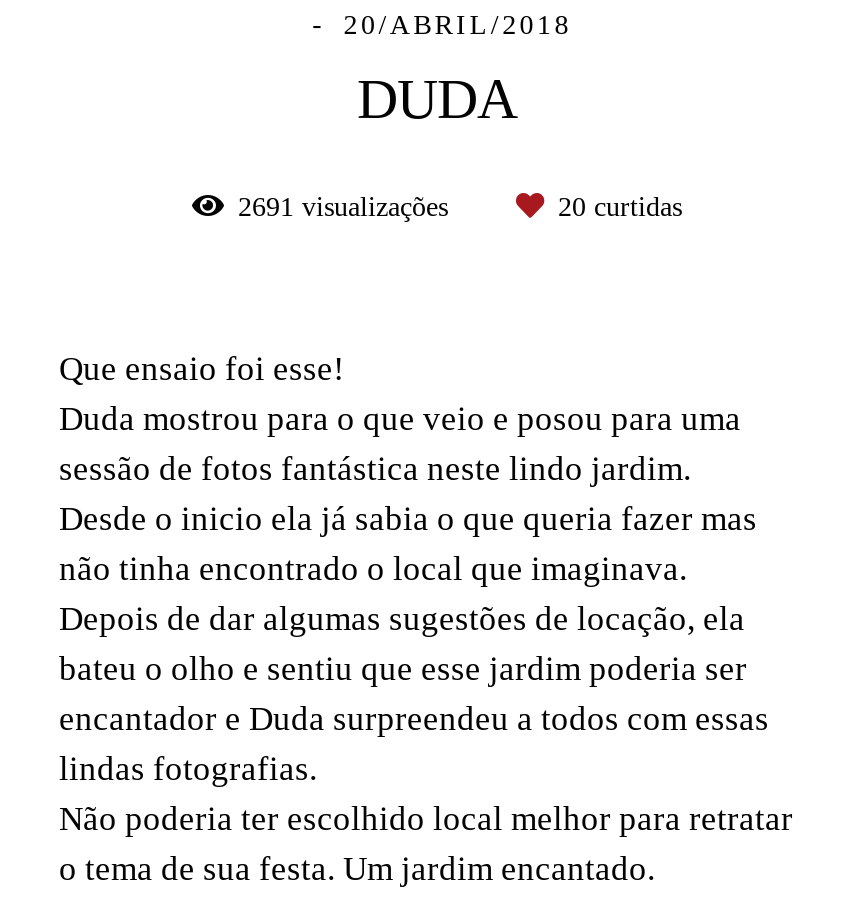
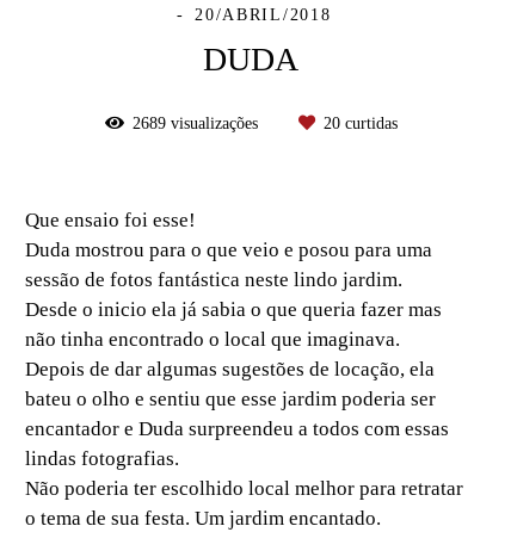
- 2691 visualizações
+ 2689 visualizações
